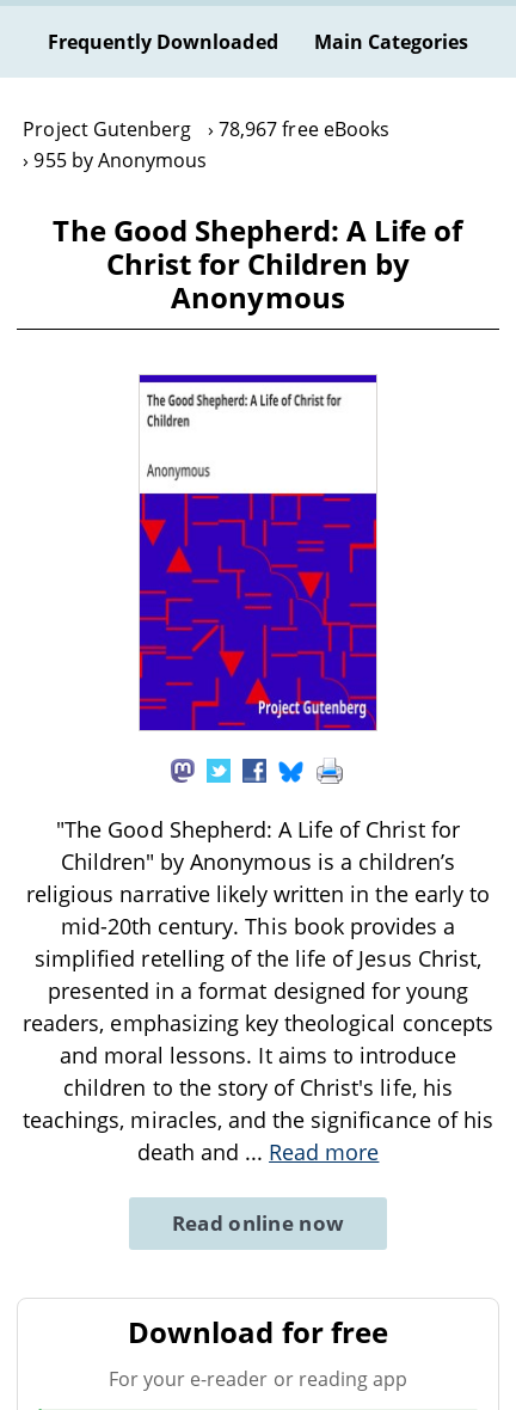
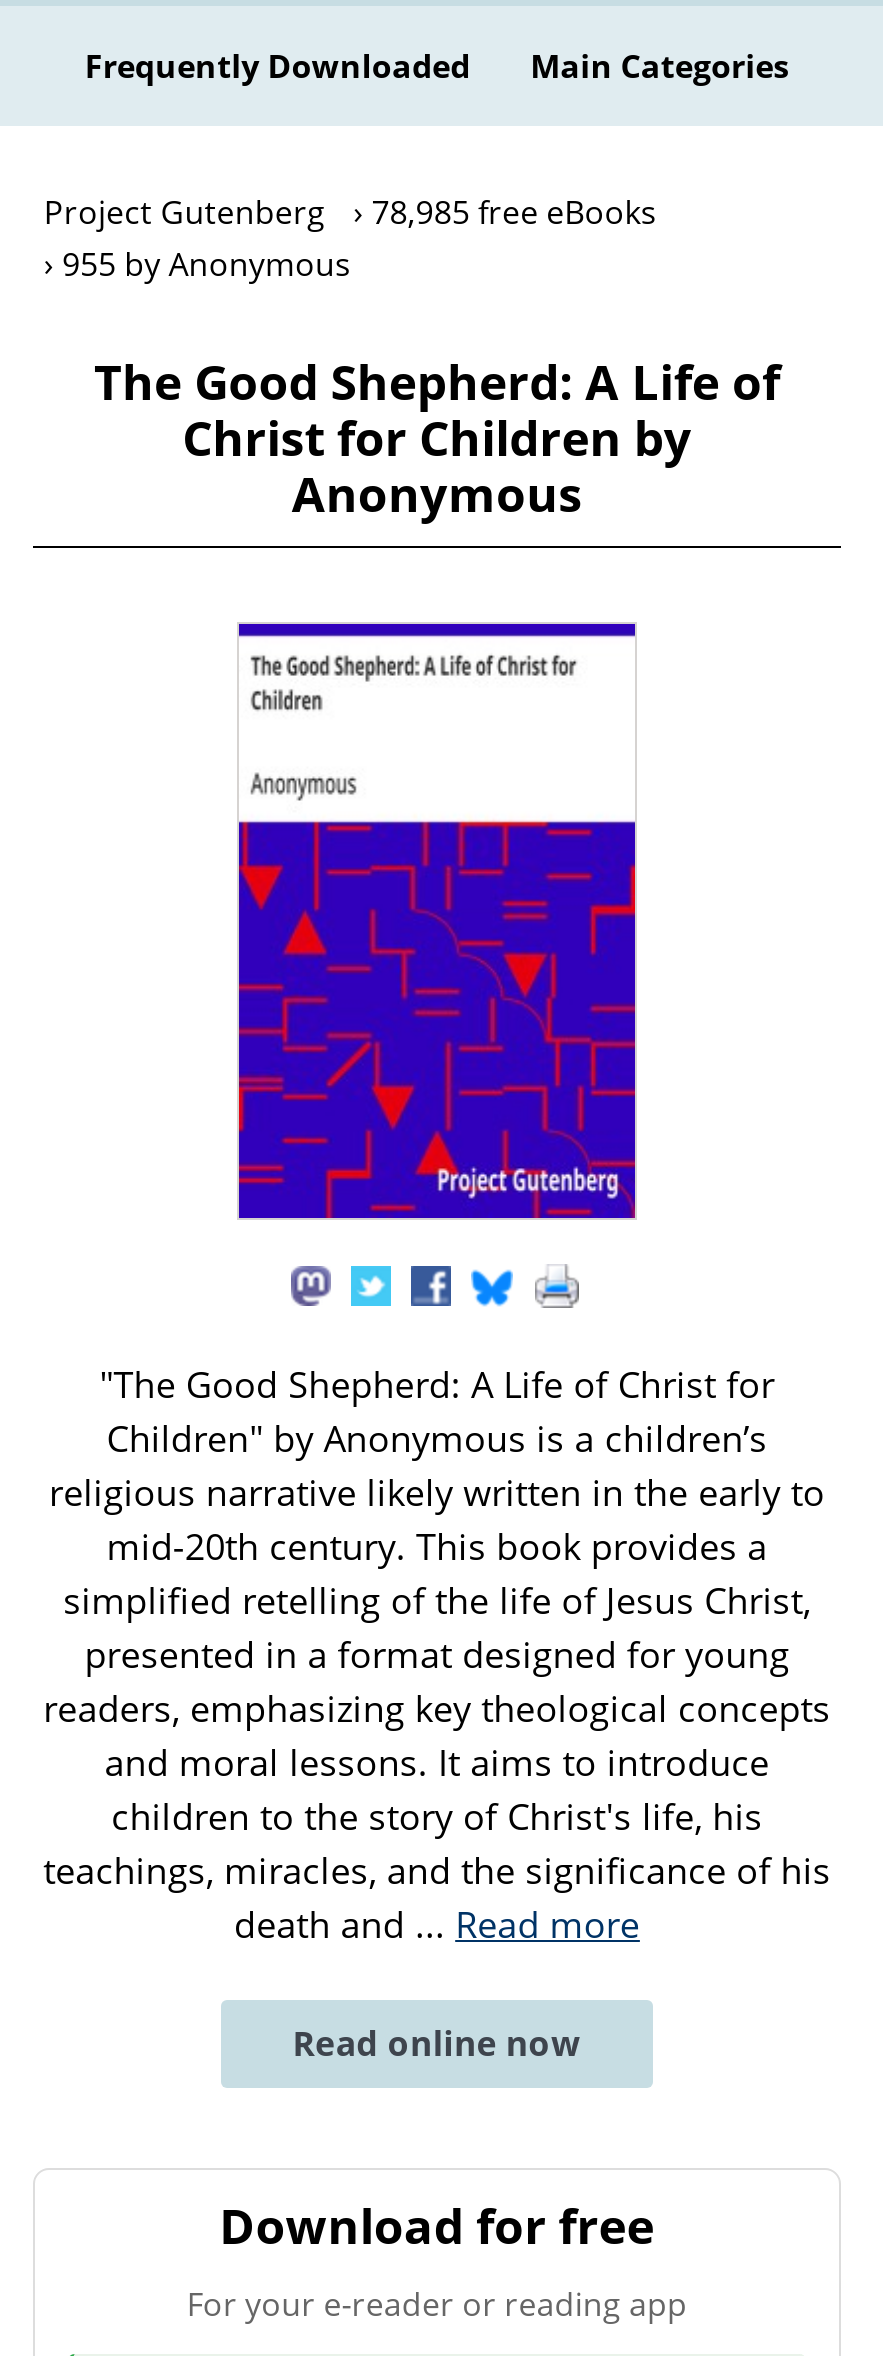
- Project Gutenberg 78,967 free eBooks
+ Project Gutenberg 78,985 free eBooks
